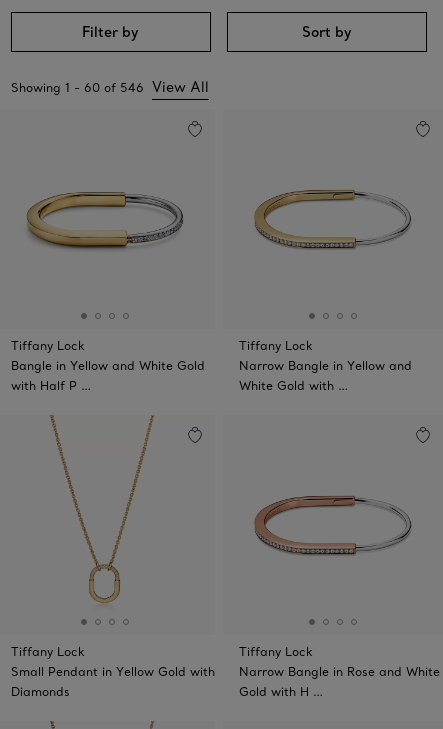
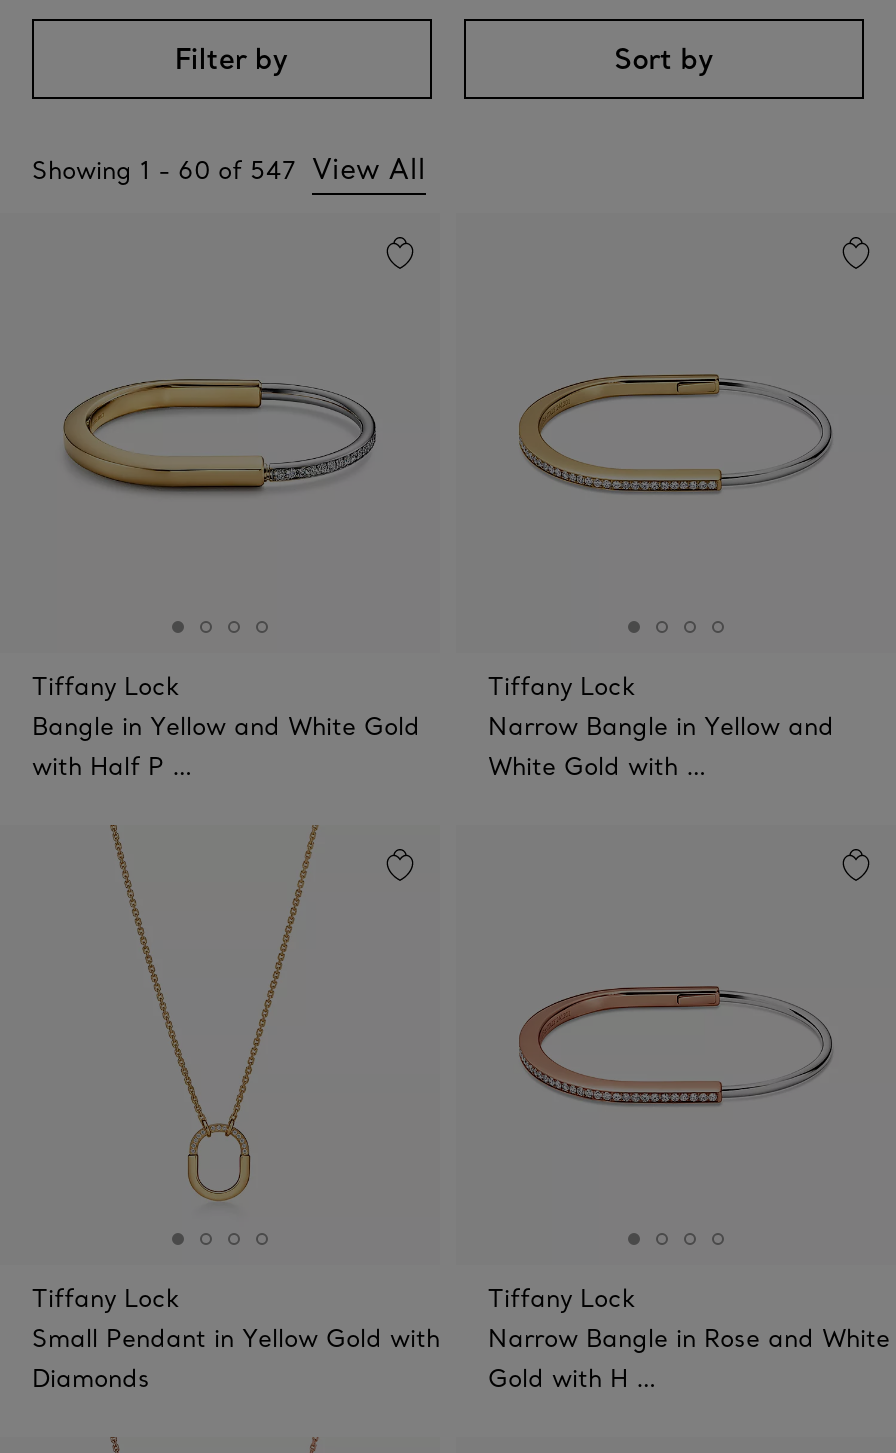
- Showing 1 - 60 of 546 View All
+ Showing 1 - 60 of 547 View All
